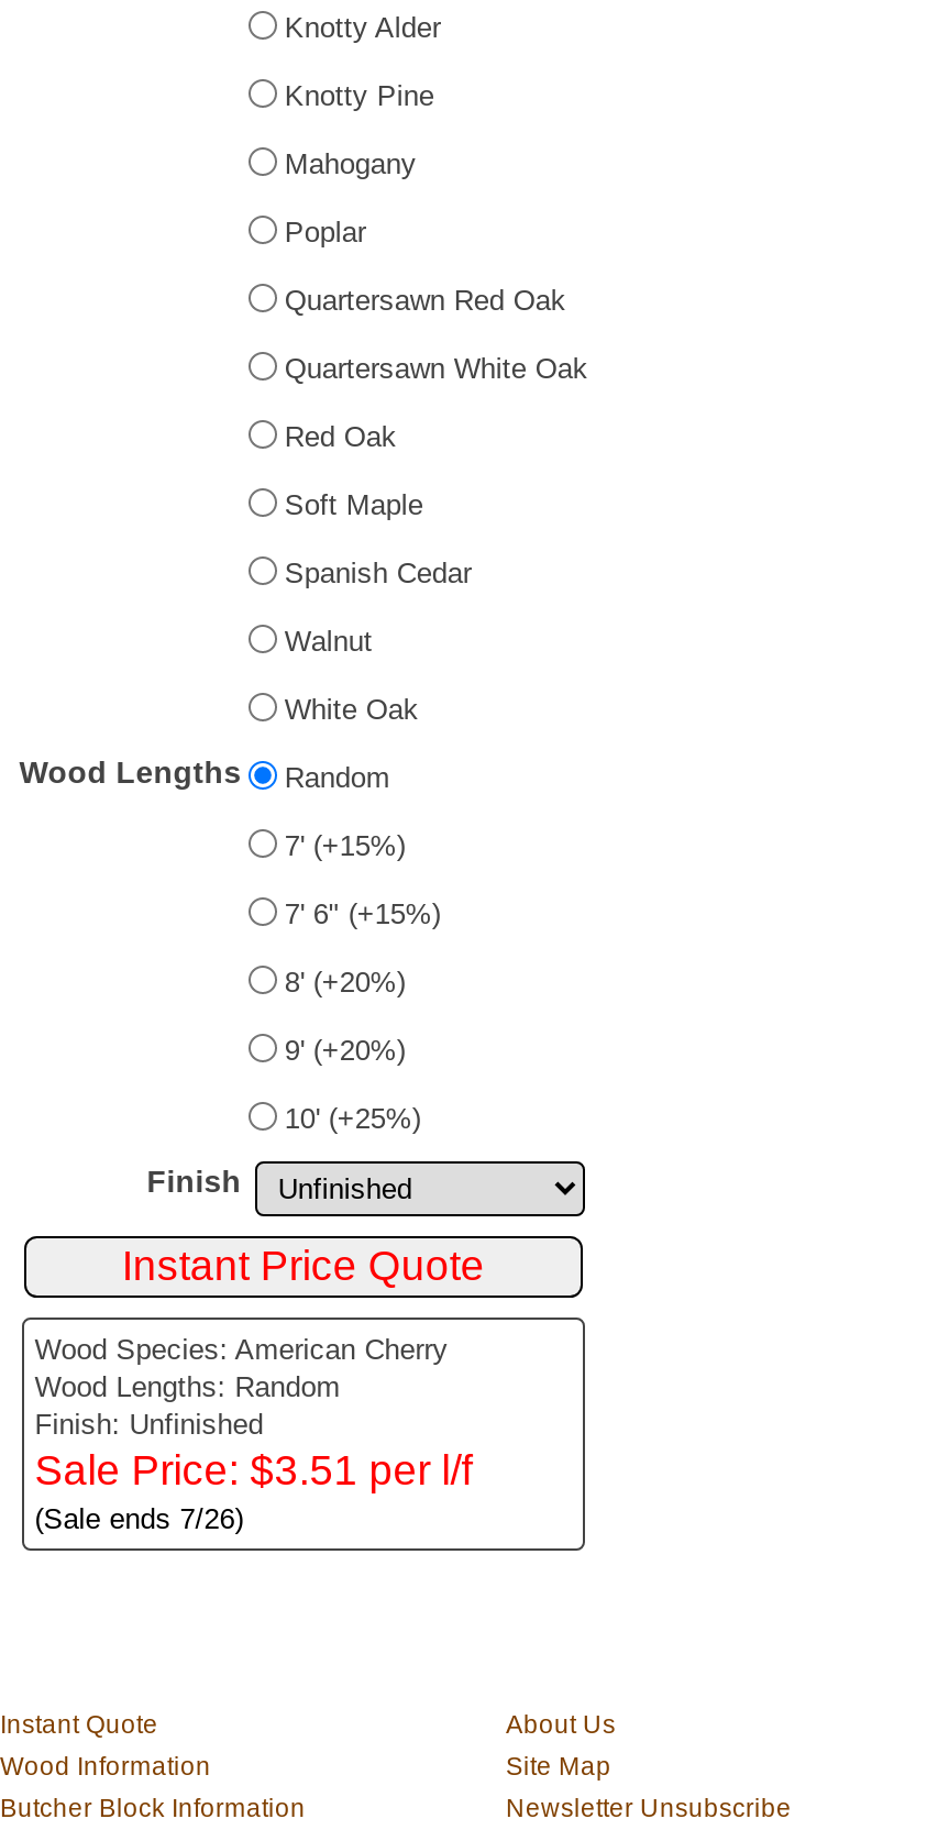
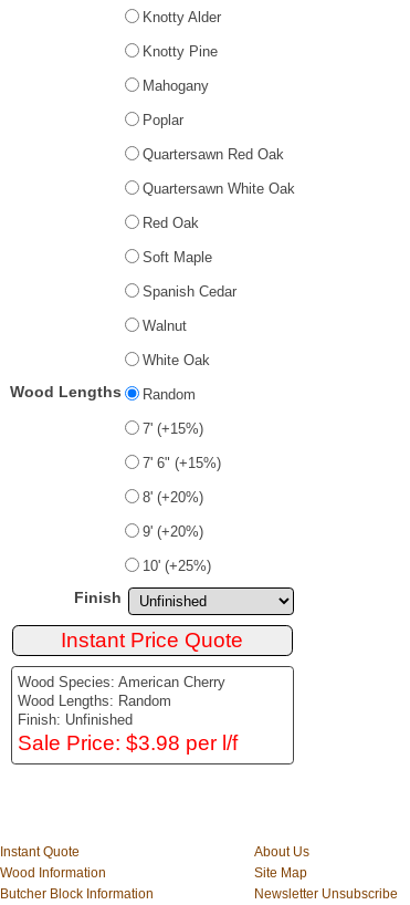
- Sale Price: $3.51 per l/f
- (Sale ends 7/26)
+ Sale Price: $3.98 per l/f
